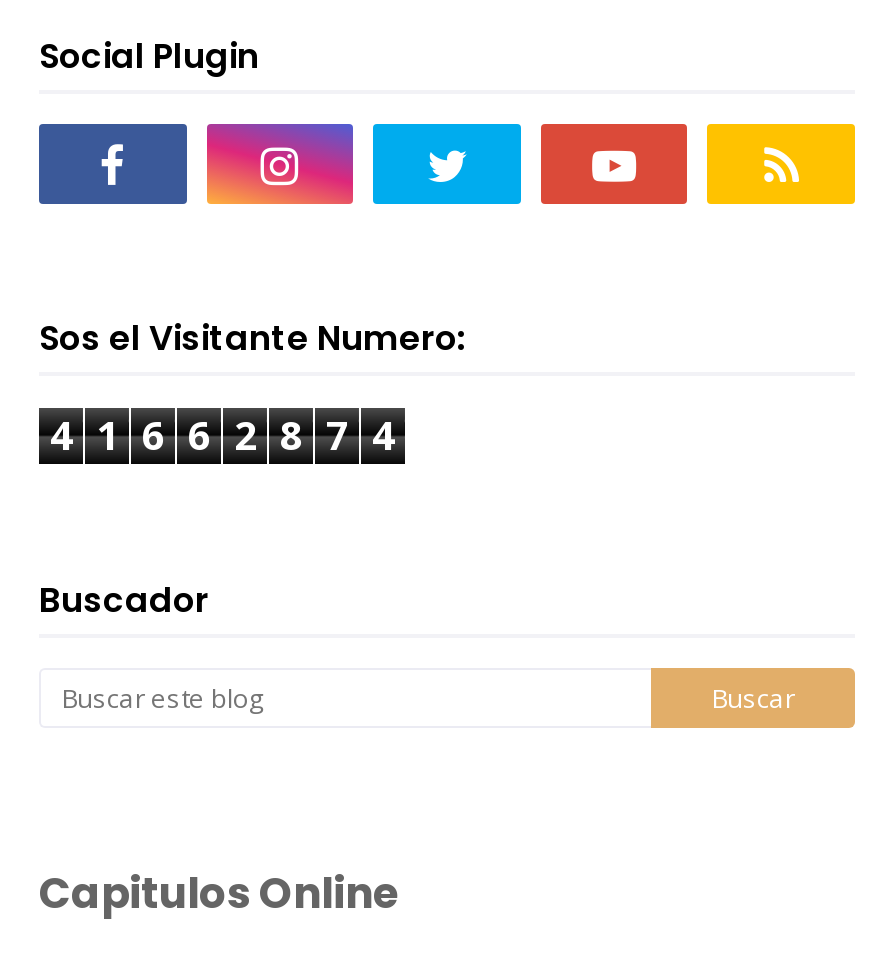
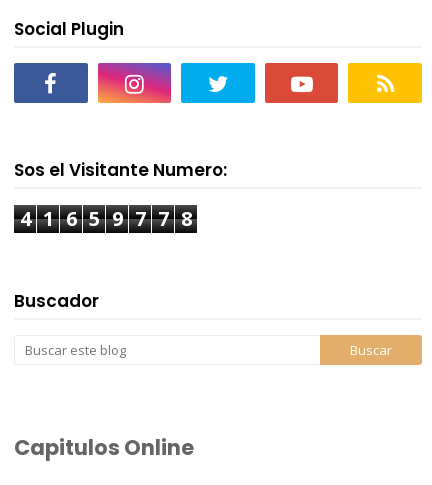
- 4 1 6 6 2 8 7 4
+ 4 1 6 5 9 7 7 8
